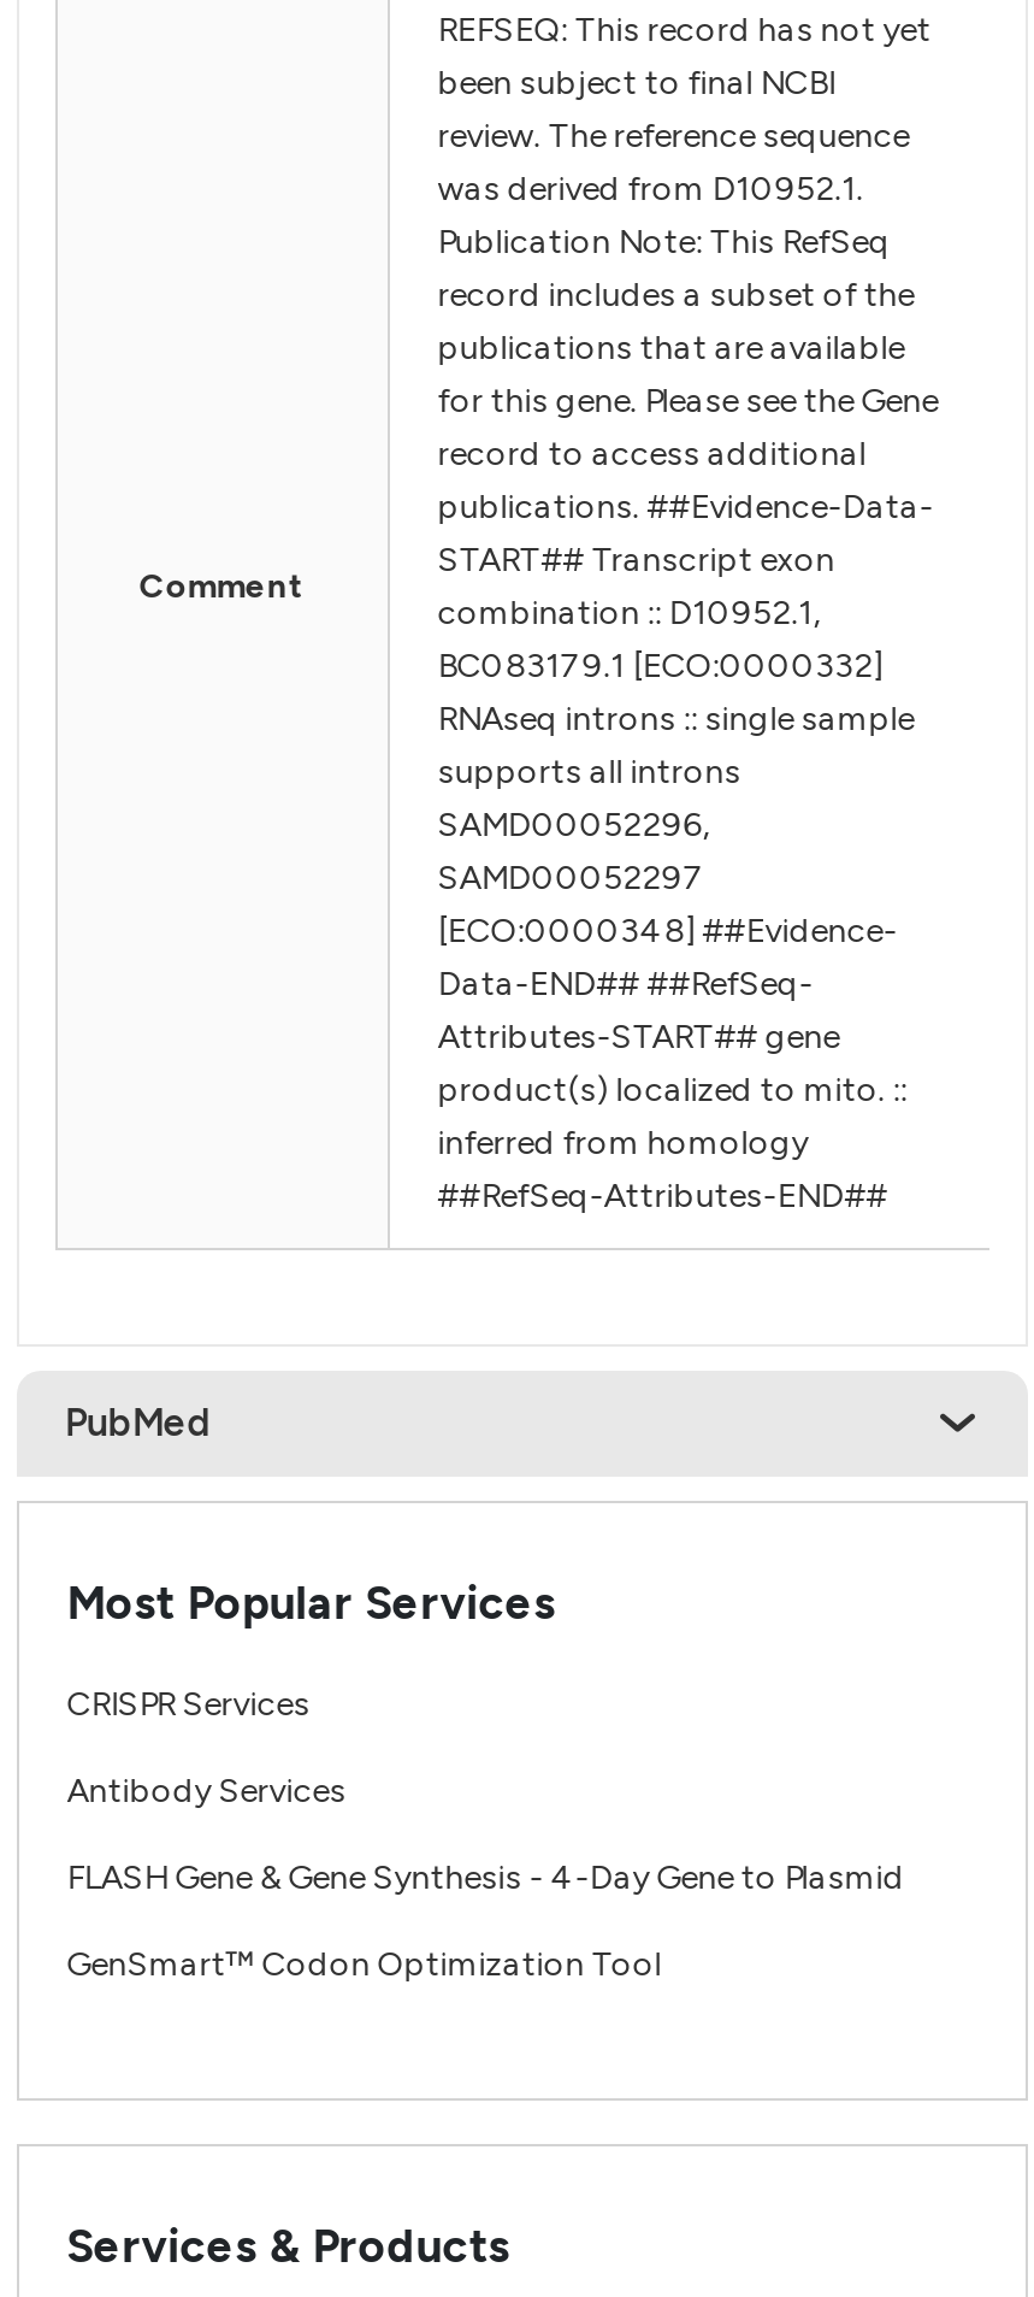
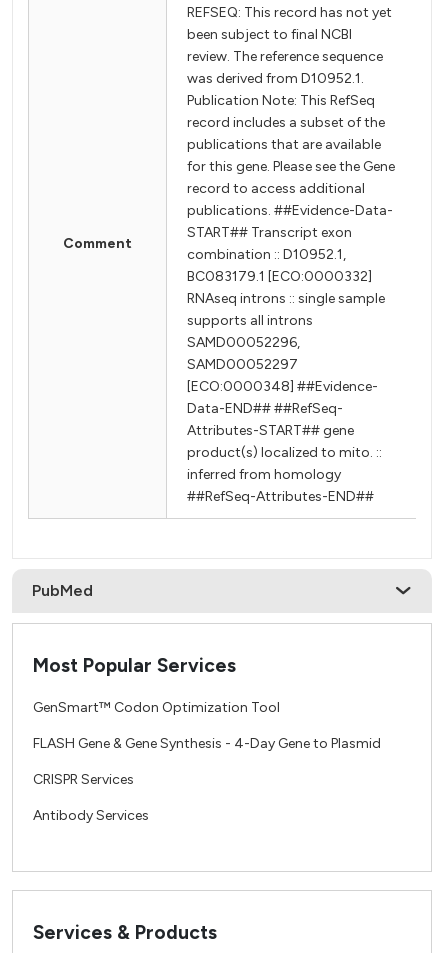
moved down: CRISPR Services | Antibody Services

moved up: GenSmart™ Codon Optimization Tool | FLASH Gene & Gene Synthesis - 4-Day Gene to Plasmid
